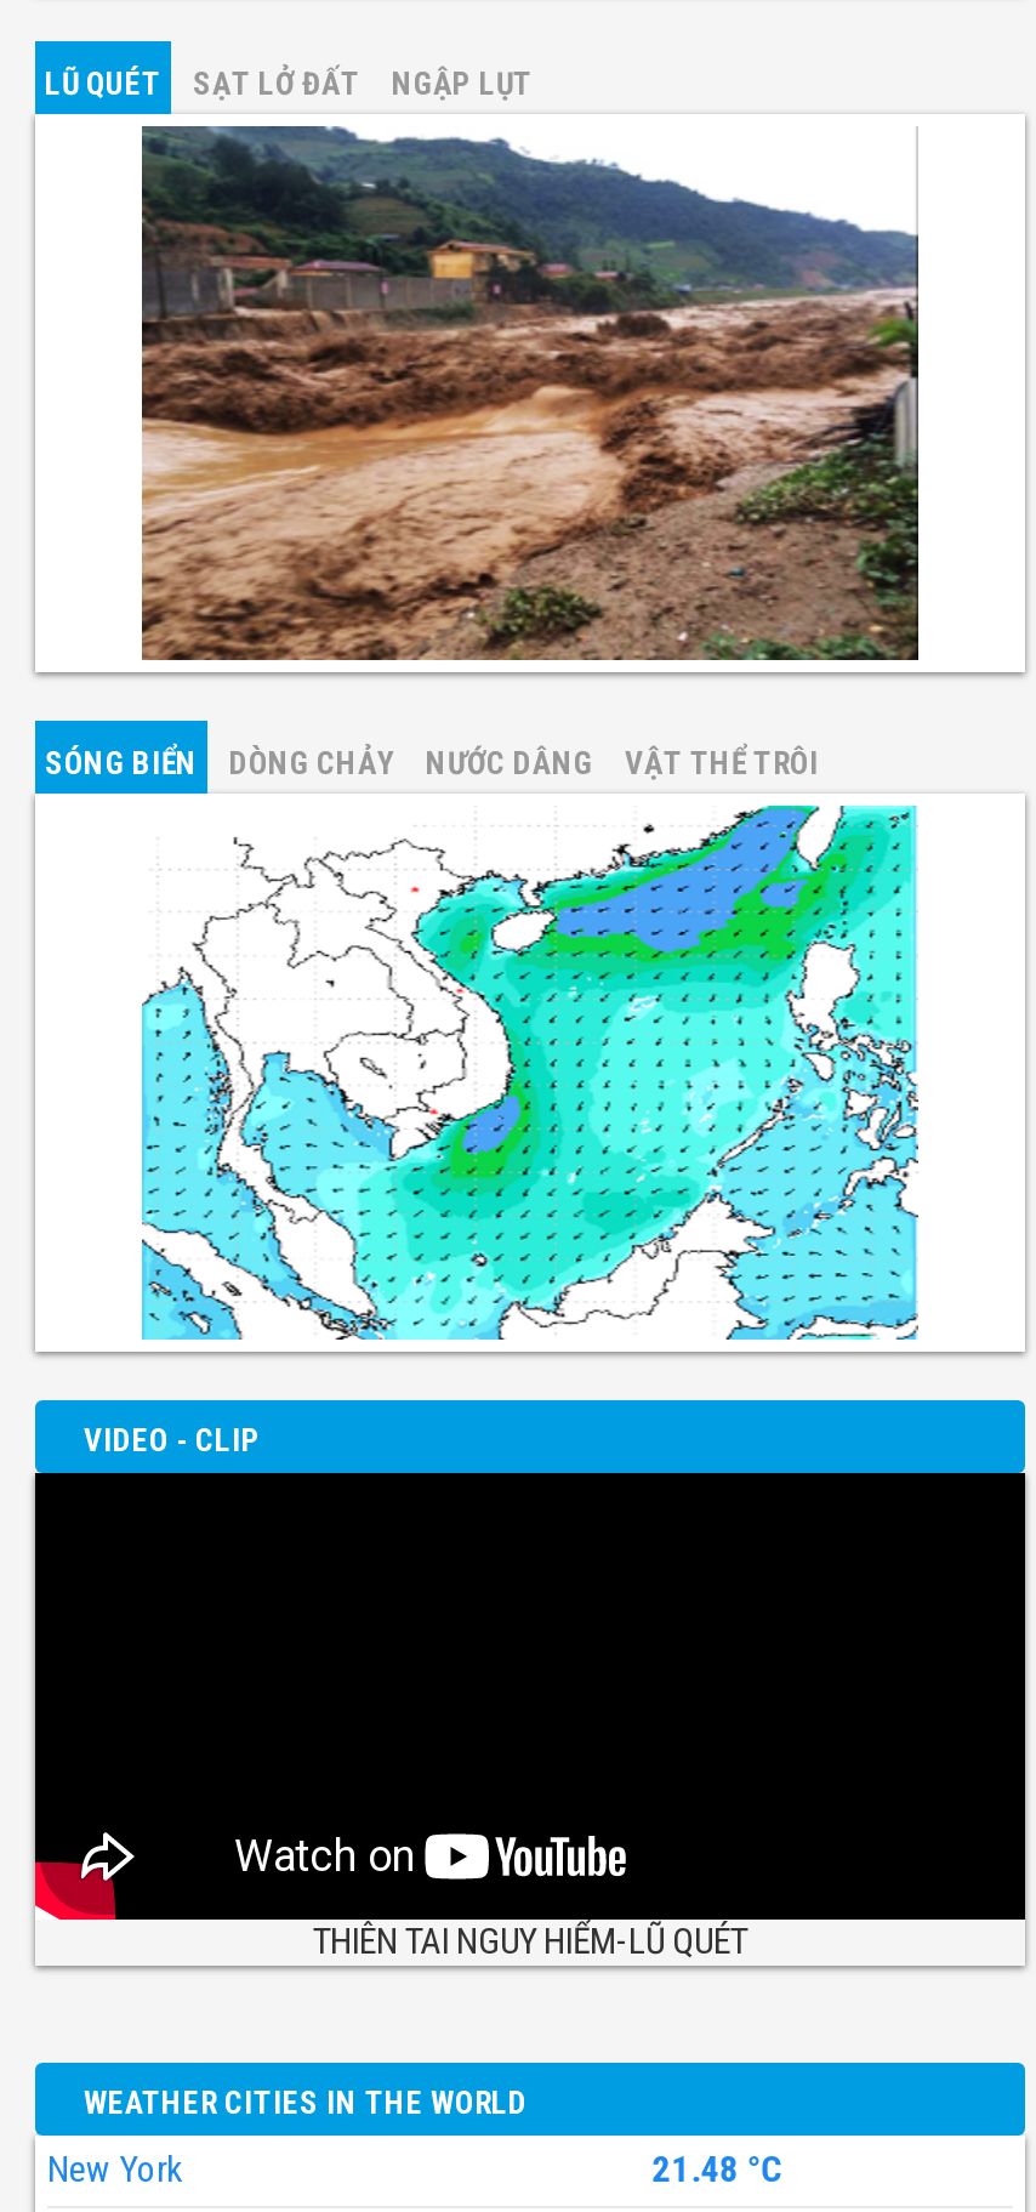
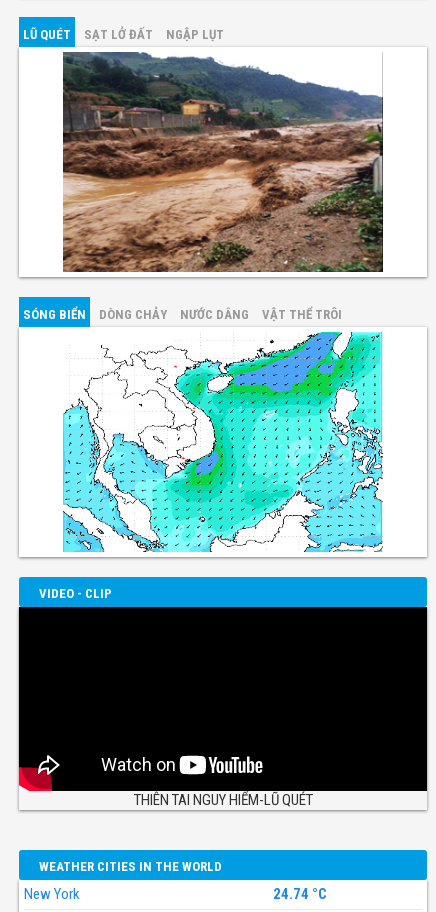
- 21.48 °C
+ 24.74 °C
